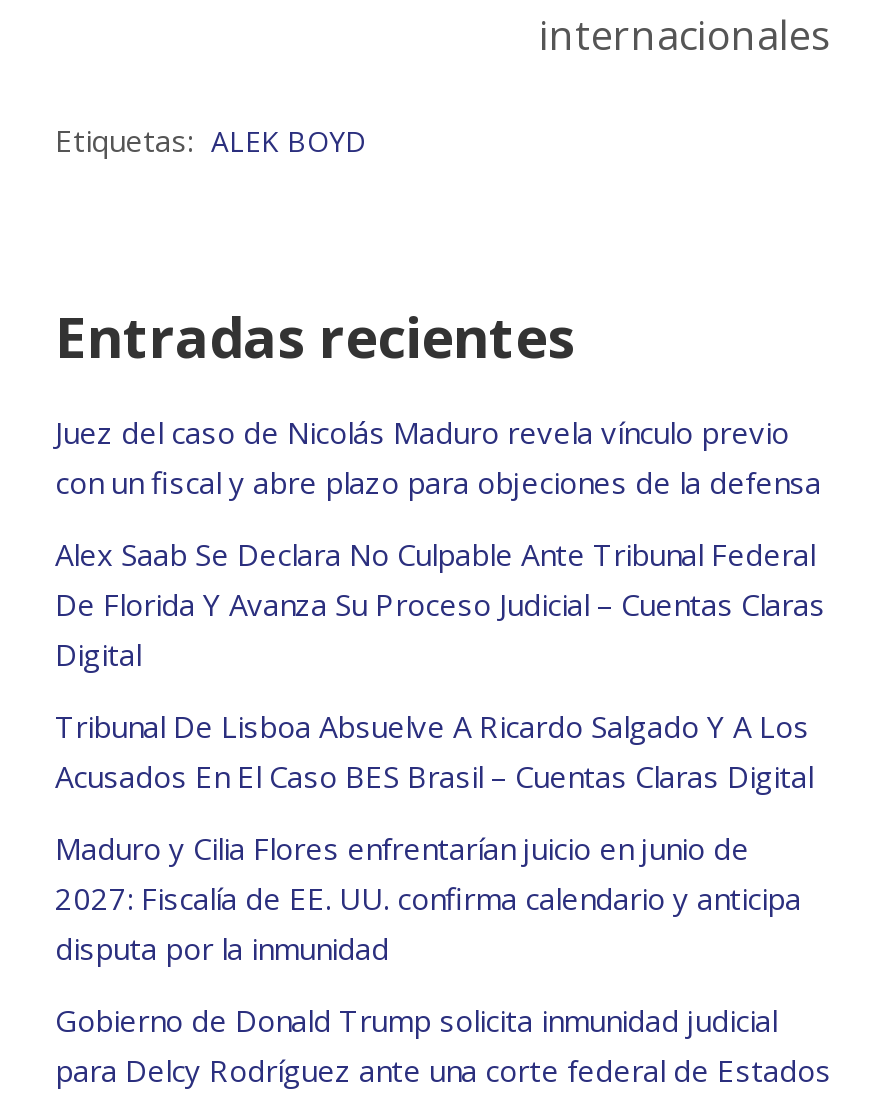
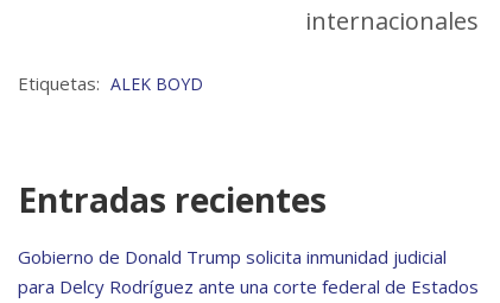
- Juez del caso de Nicolás Maduro revela vínculo previo
- con un fiscal y abre plazo para objeciones de la defensa
- Alex Saab Se Declara No Culpable Ante Tribunal Federal
- De Florida Y Avanza Su Proceso Judicial – Cuentas Claras
- Digital
- Tribunal De Lisboa Absuelve A Ricardo Salgado Y A Los
- Acusados En El Caso BES Brasil – Cuentas Claras Digital
- Maduro y Cilia Flores enfrentarían juicio en junio de
- 2027: Fiscalía de EE. UU. confirma calendario y anticipa
- disputa por la inmunidad
